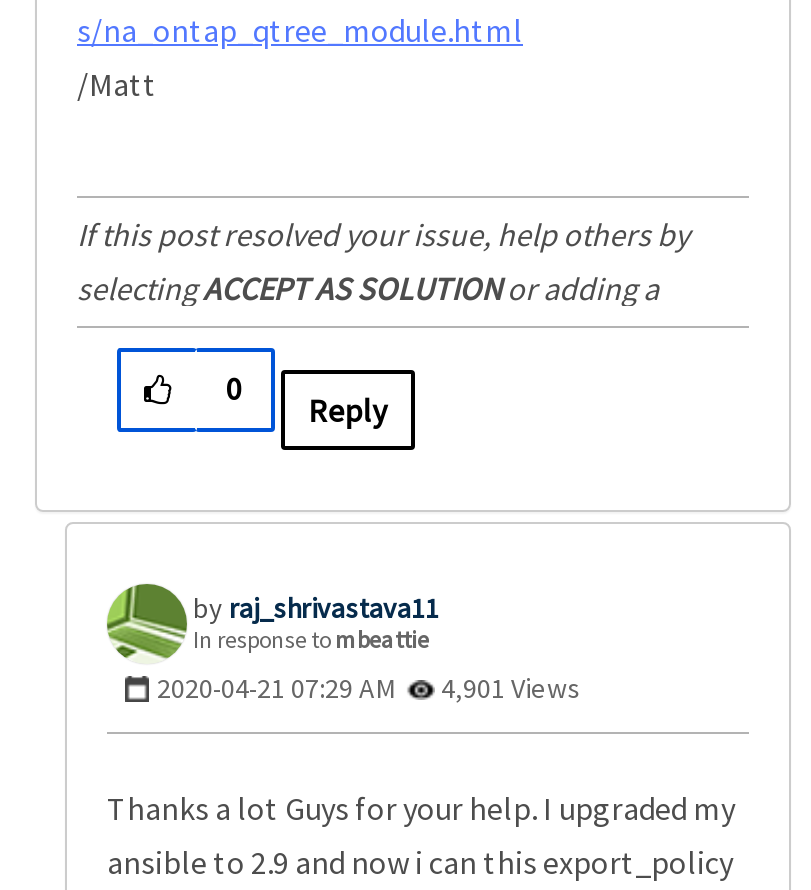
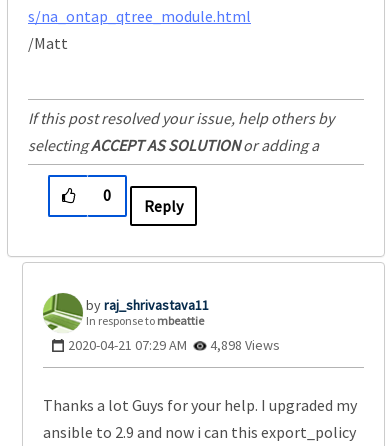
- 2020-04-21 07:29 AM 4,901 Views
+ 2020-04-21 07:29 AM 4,898 Views
